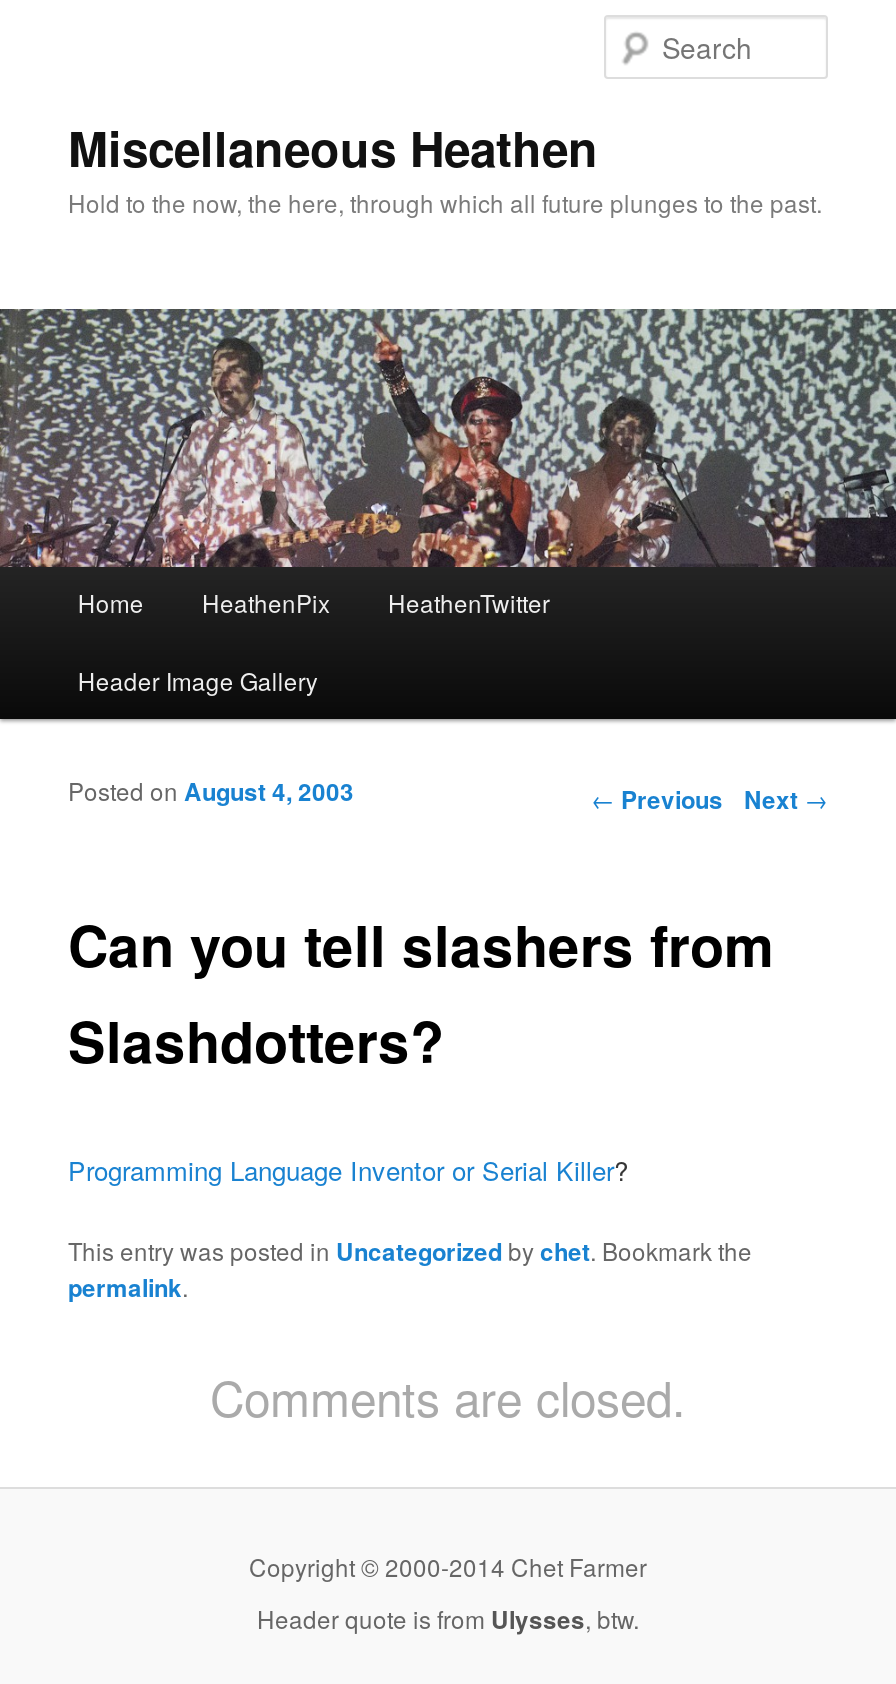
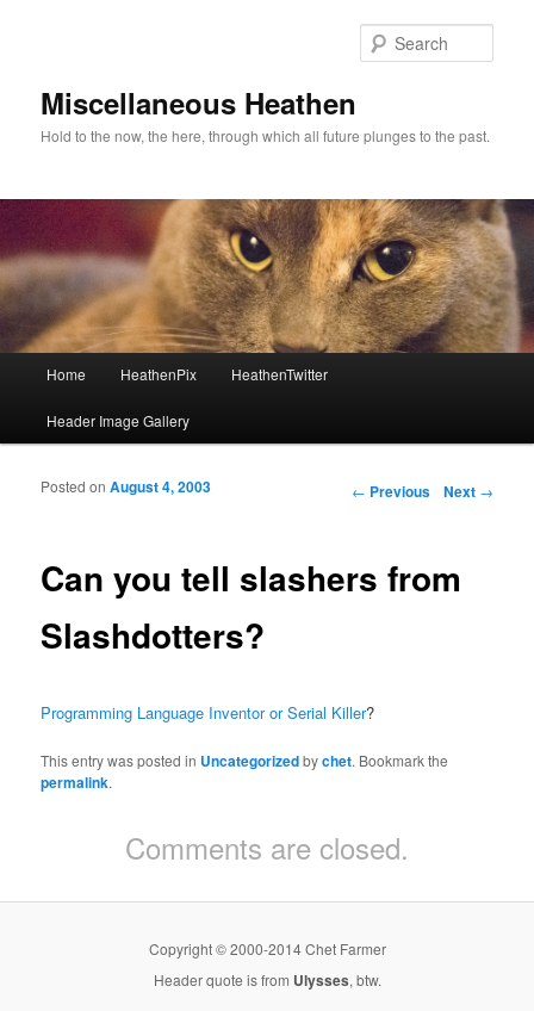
- [image]
+ [image]
